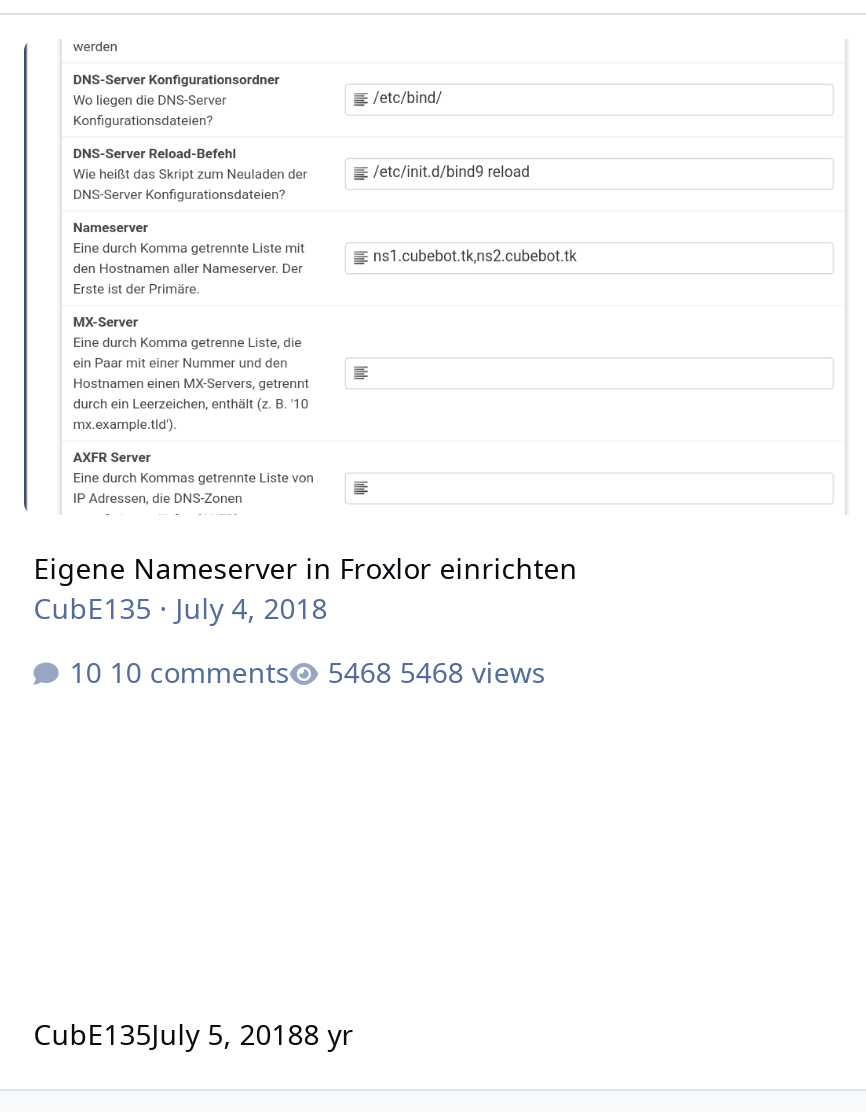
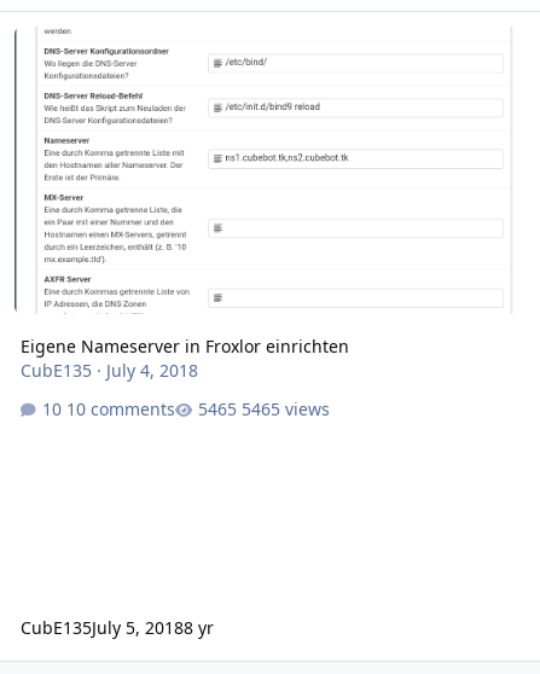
- 5468 views
+ 5465 views
